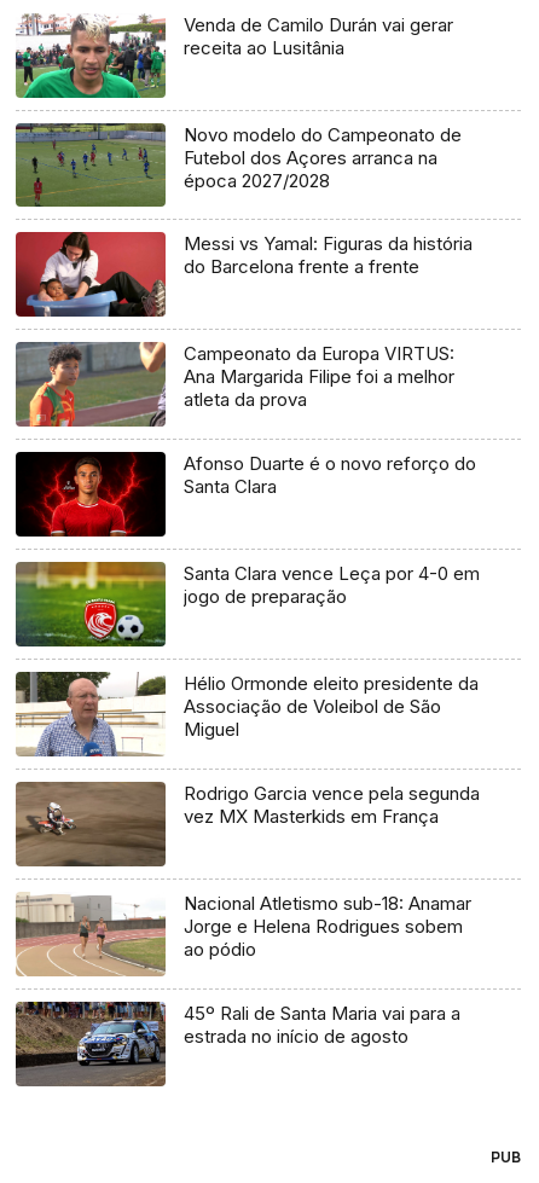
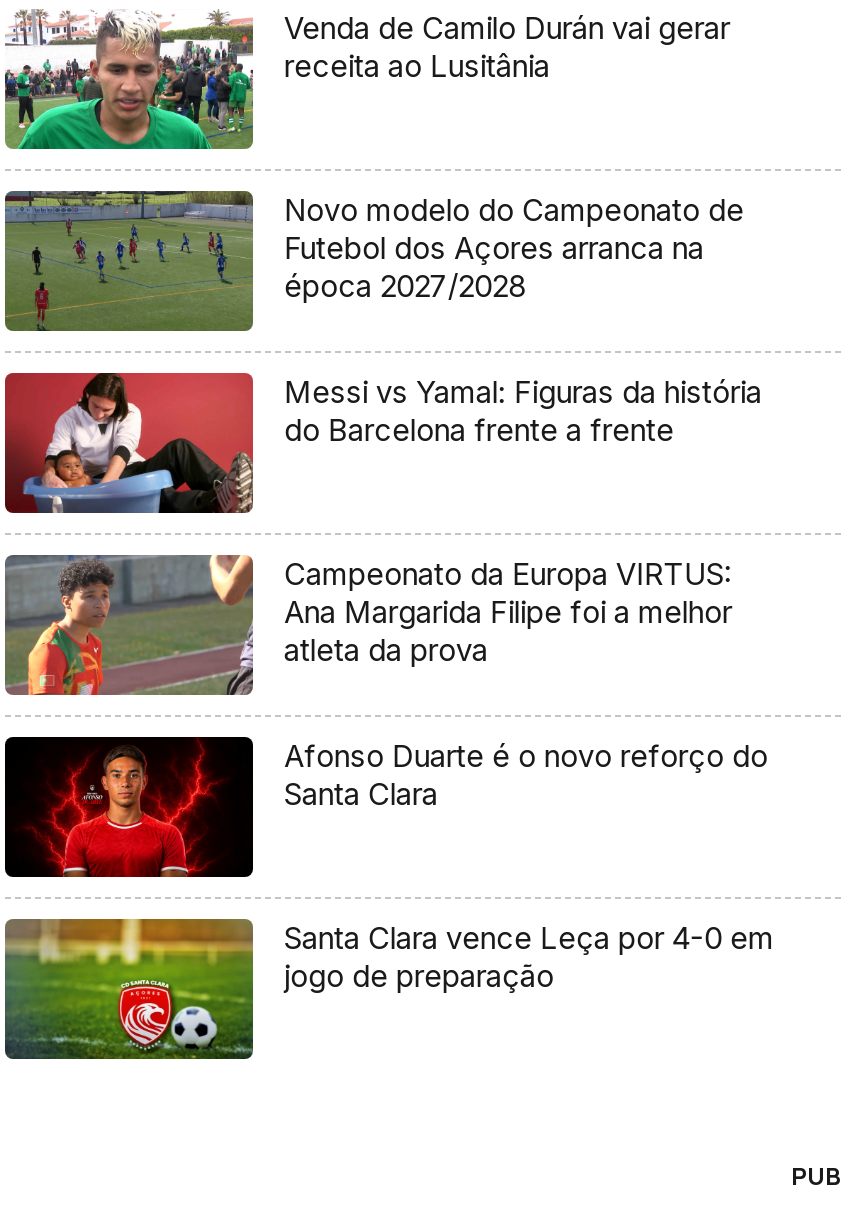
- [image]
- Hélio Ormonde eleito presidente da
- Associação de Voleibol de São
- Miguel
- Rodrigo Garcia vence pela segunda
- vez MX Masterkids em França

- [image]
- Nacional Atletismo sub-18: Anamar
- Jorge e Helena Rodrigues sobem
- ao pódio
- 45º Rali de Santa Maria vai para a
- estrada no início de agosto

- [image]

- [image]
